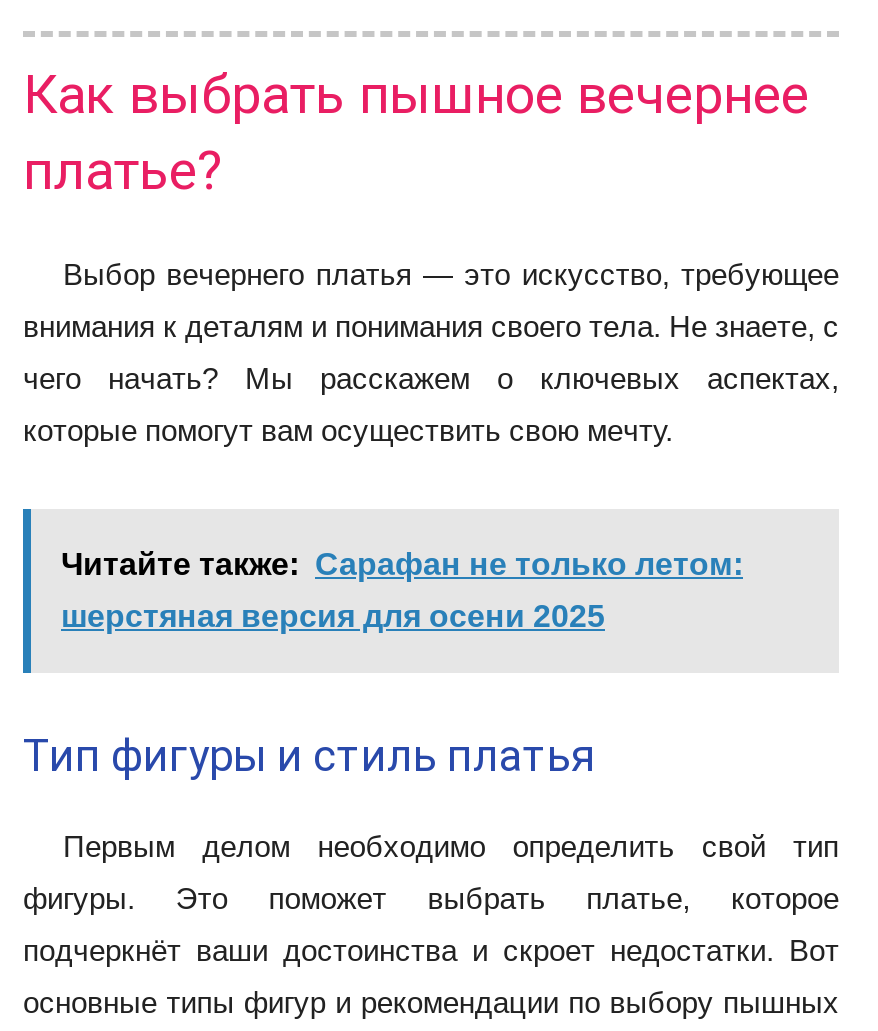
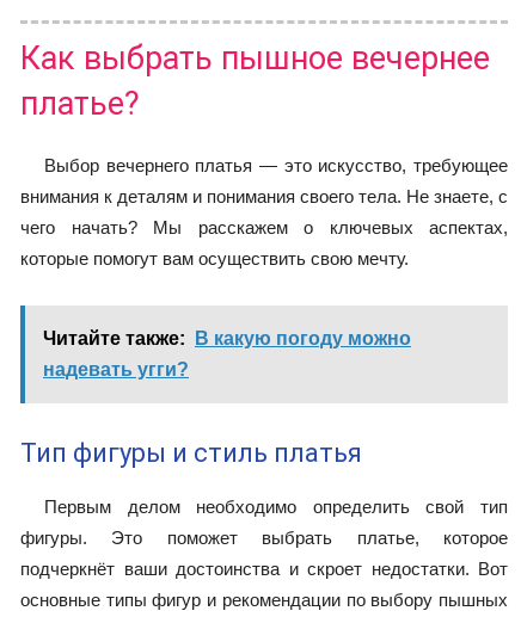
- Читайте также: Сарафан не только летом:
+ Читайте также: В какую погоду можно

- шерстяная версия для осени 2025
+ надевать угги?
